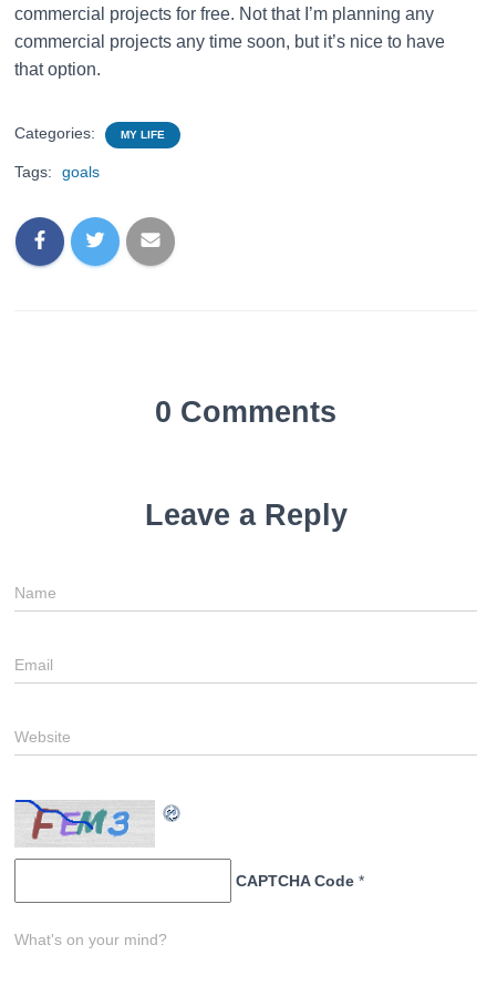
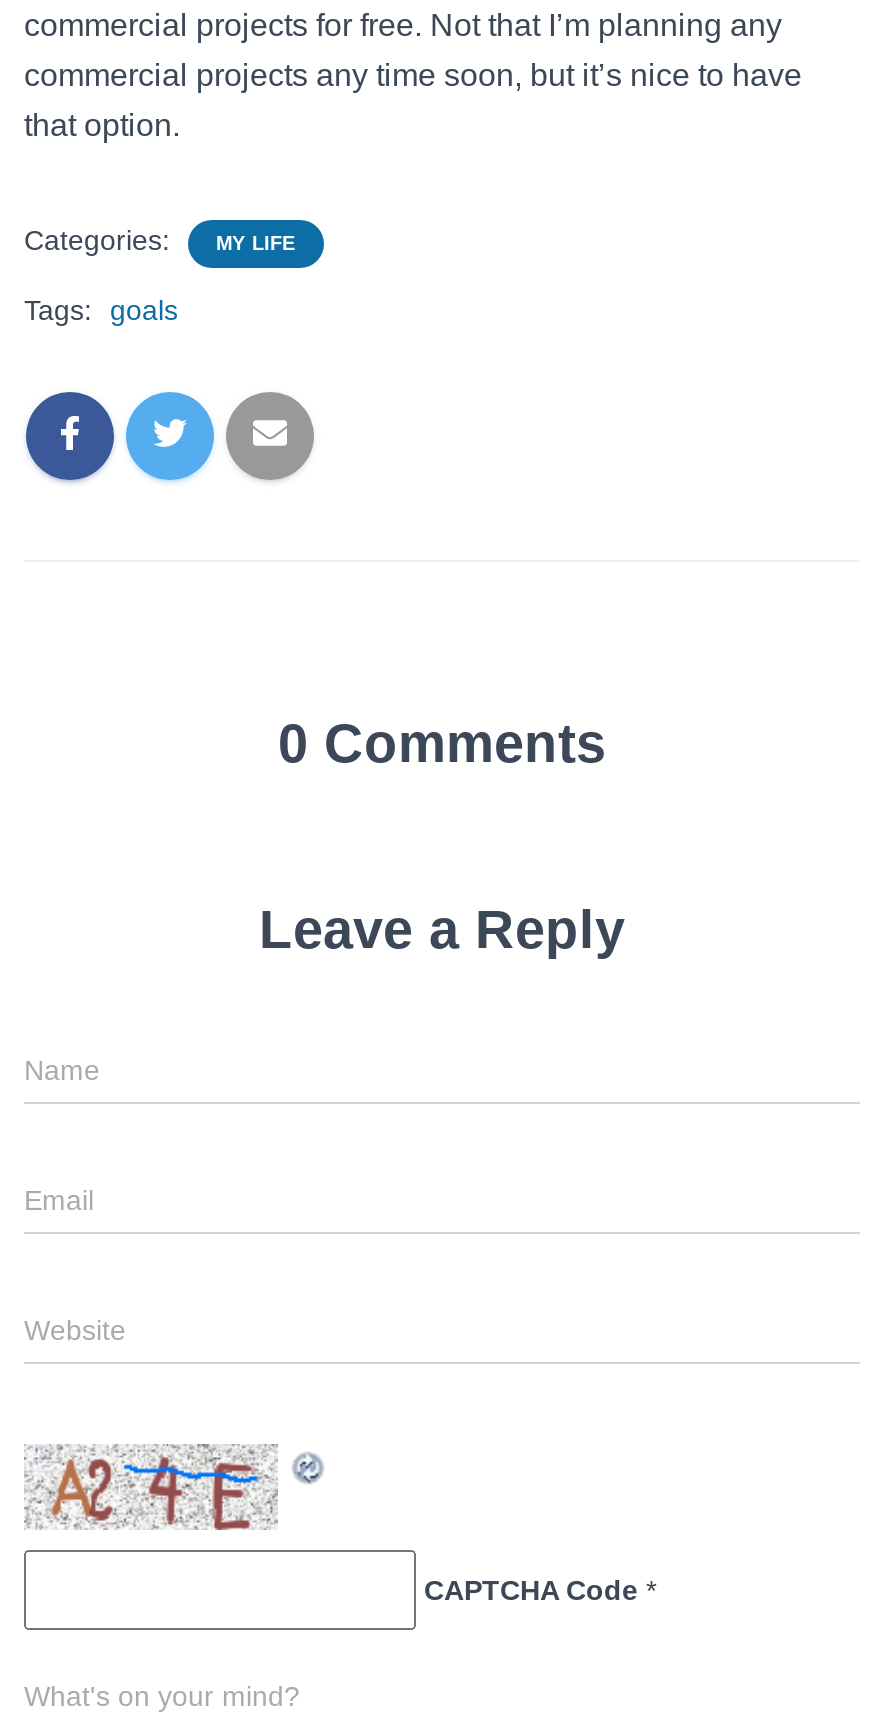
- [image]
+ [image]
